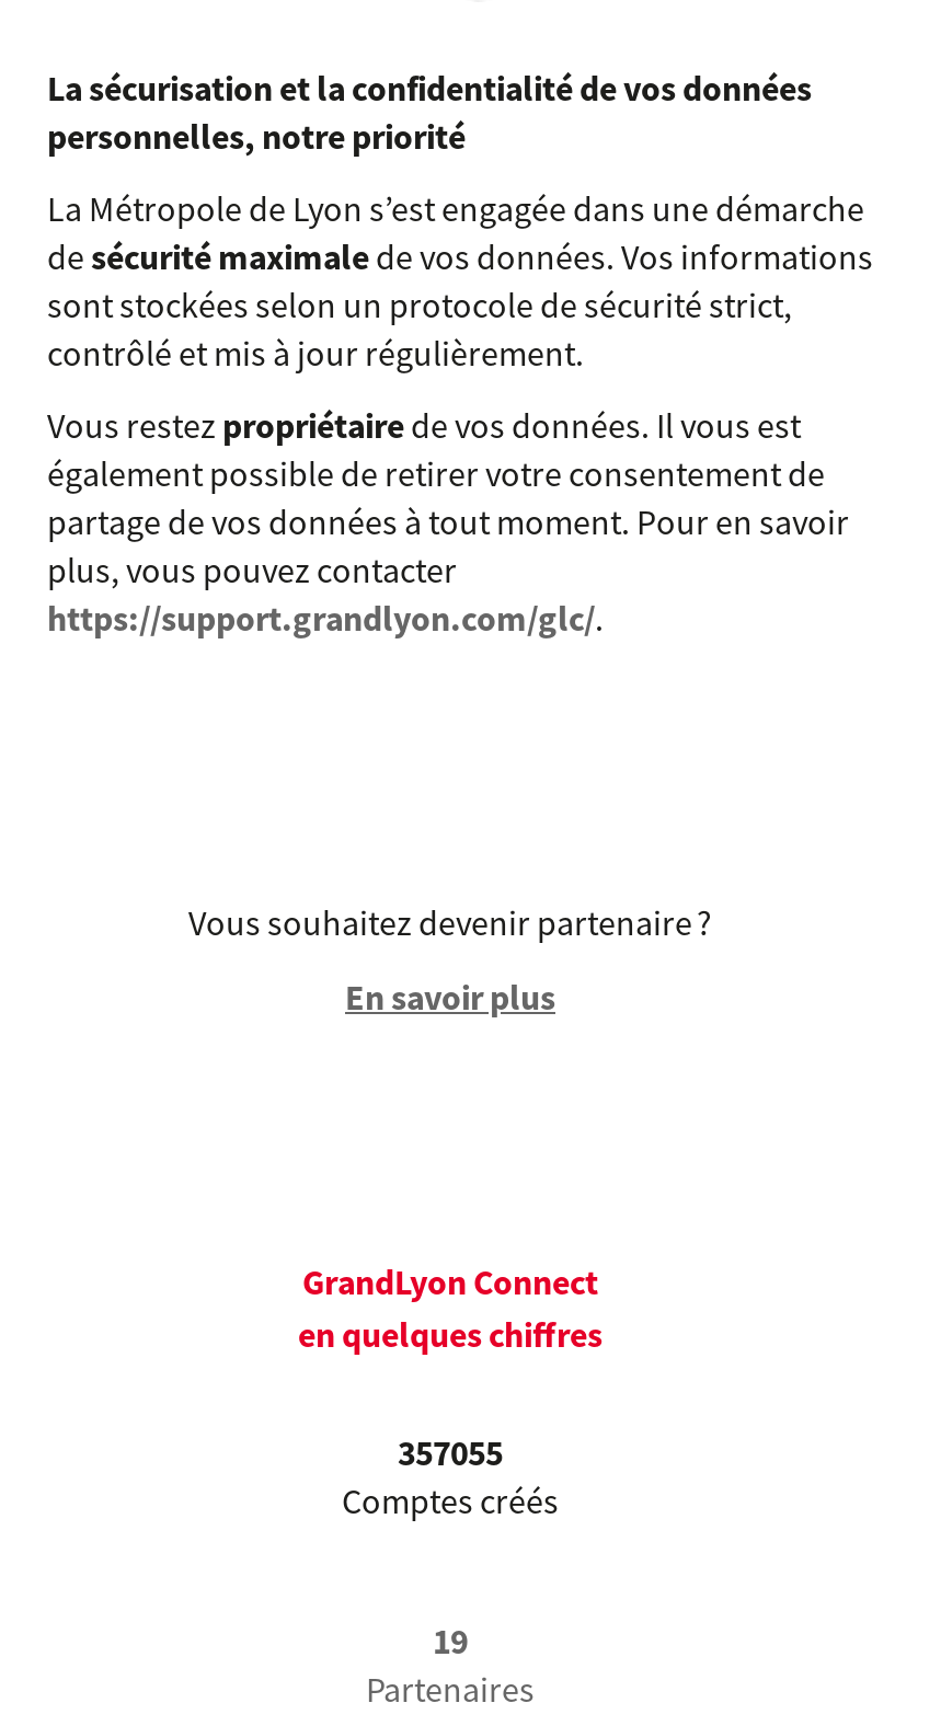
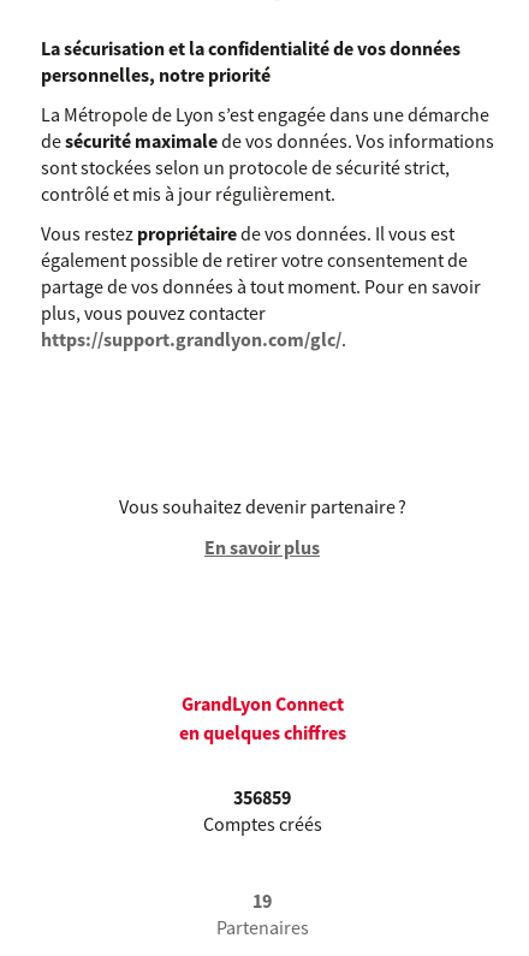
- 357055
+ 356859
